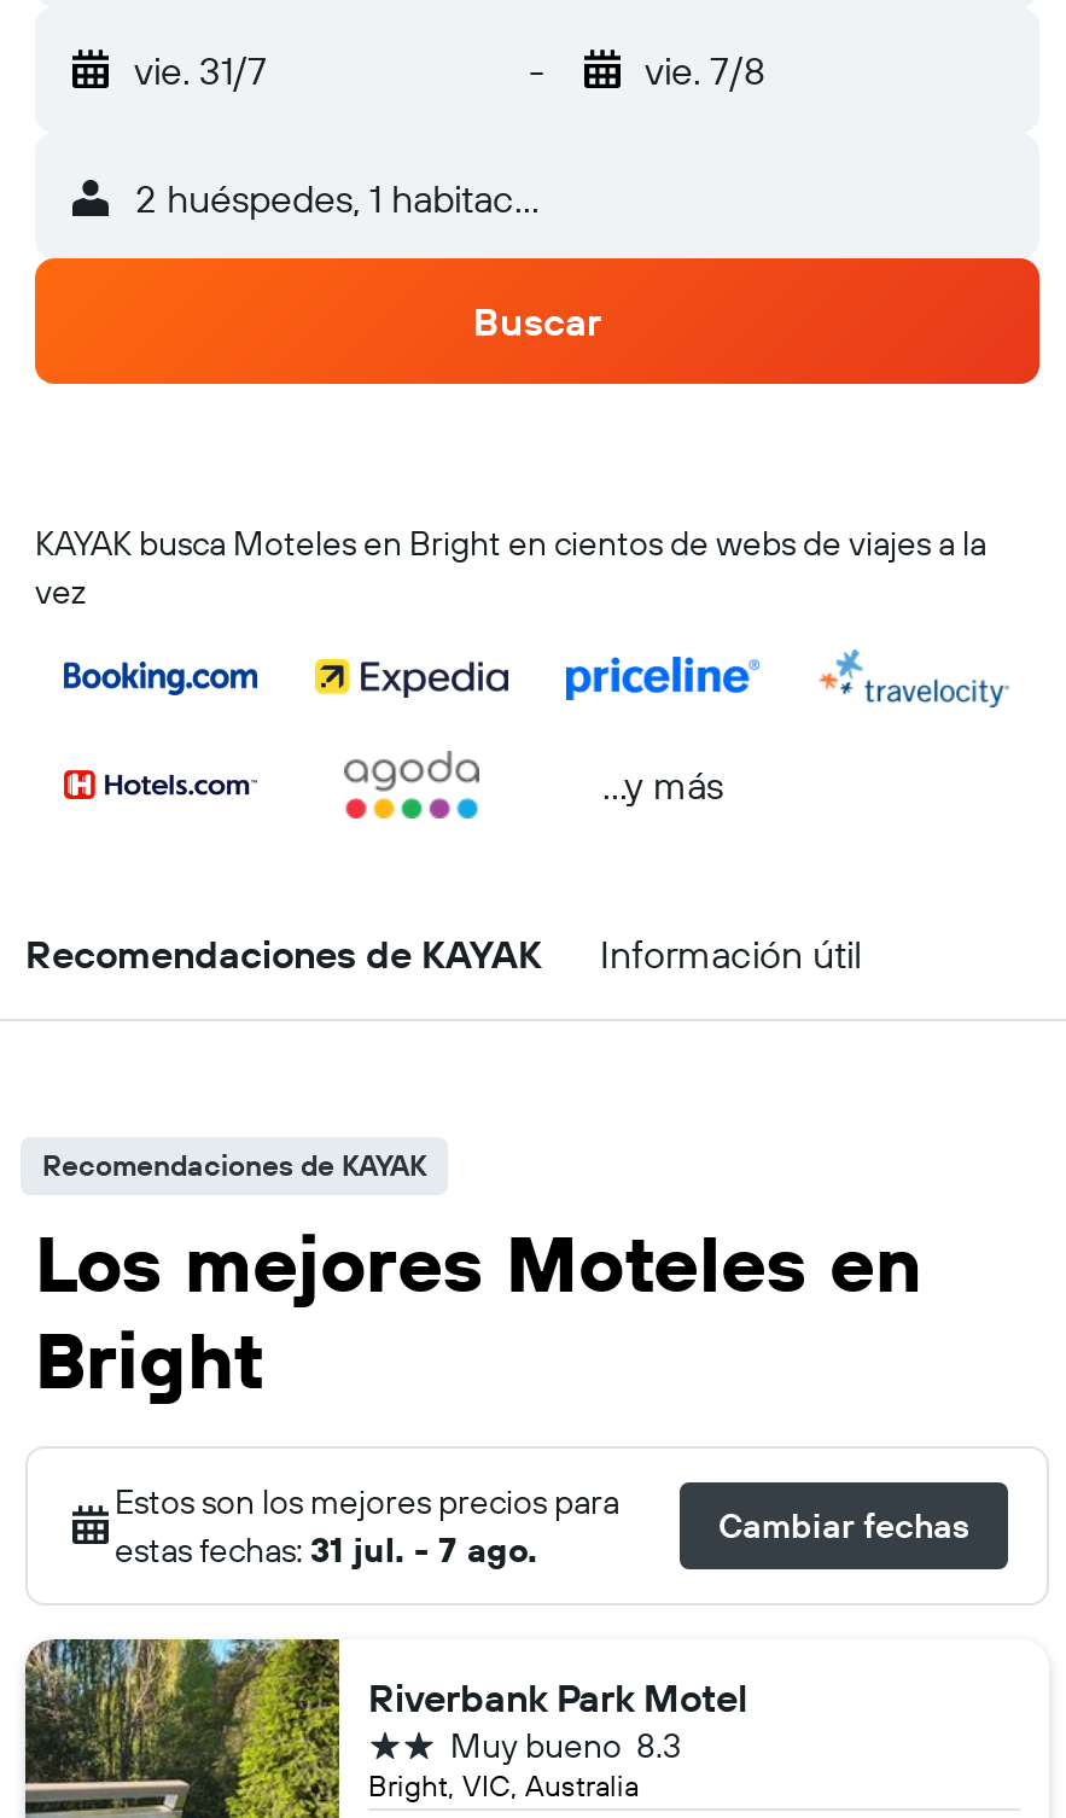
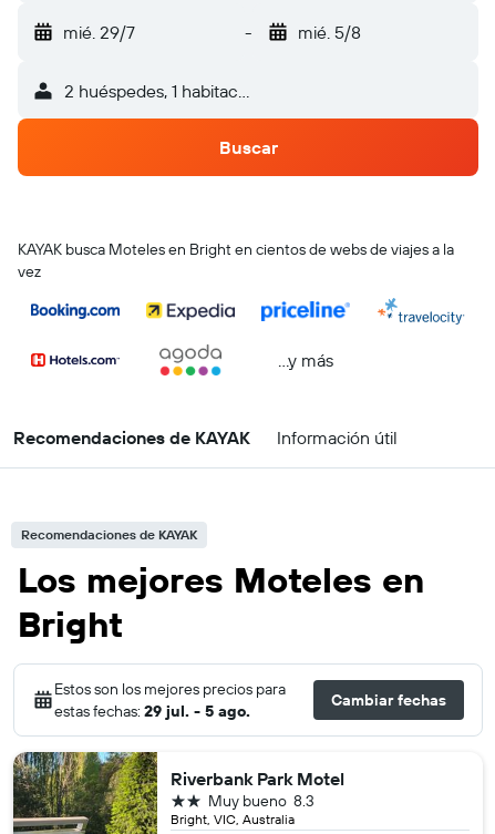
- vie. 31/7
+ mié. 29/7

- vie. 7/8
+ mié. 5/8

- estas fechas: 31 jul. - 7 ago.
+ estas fechas: 29 jul. - 5 ago.
